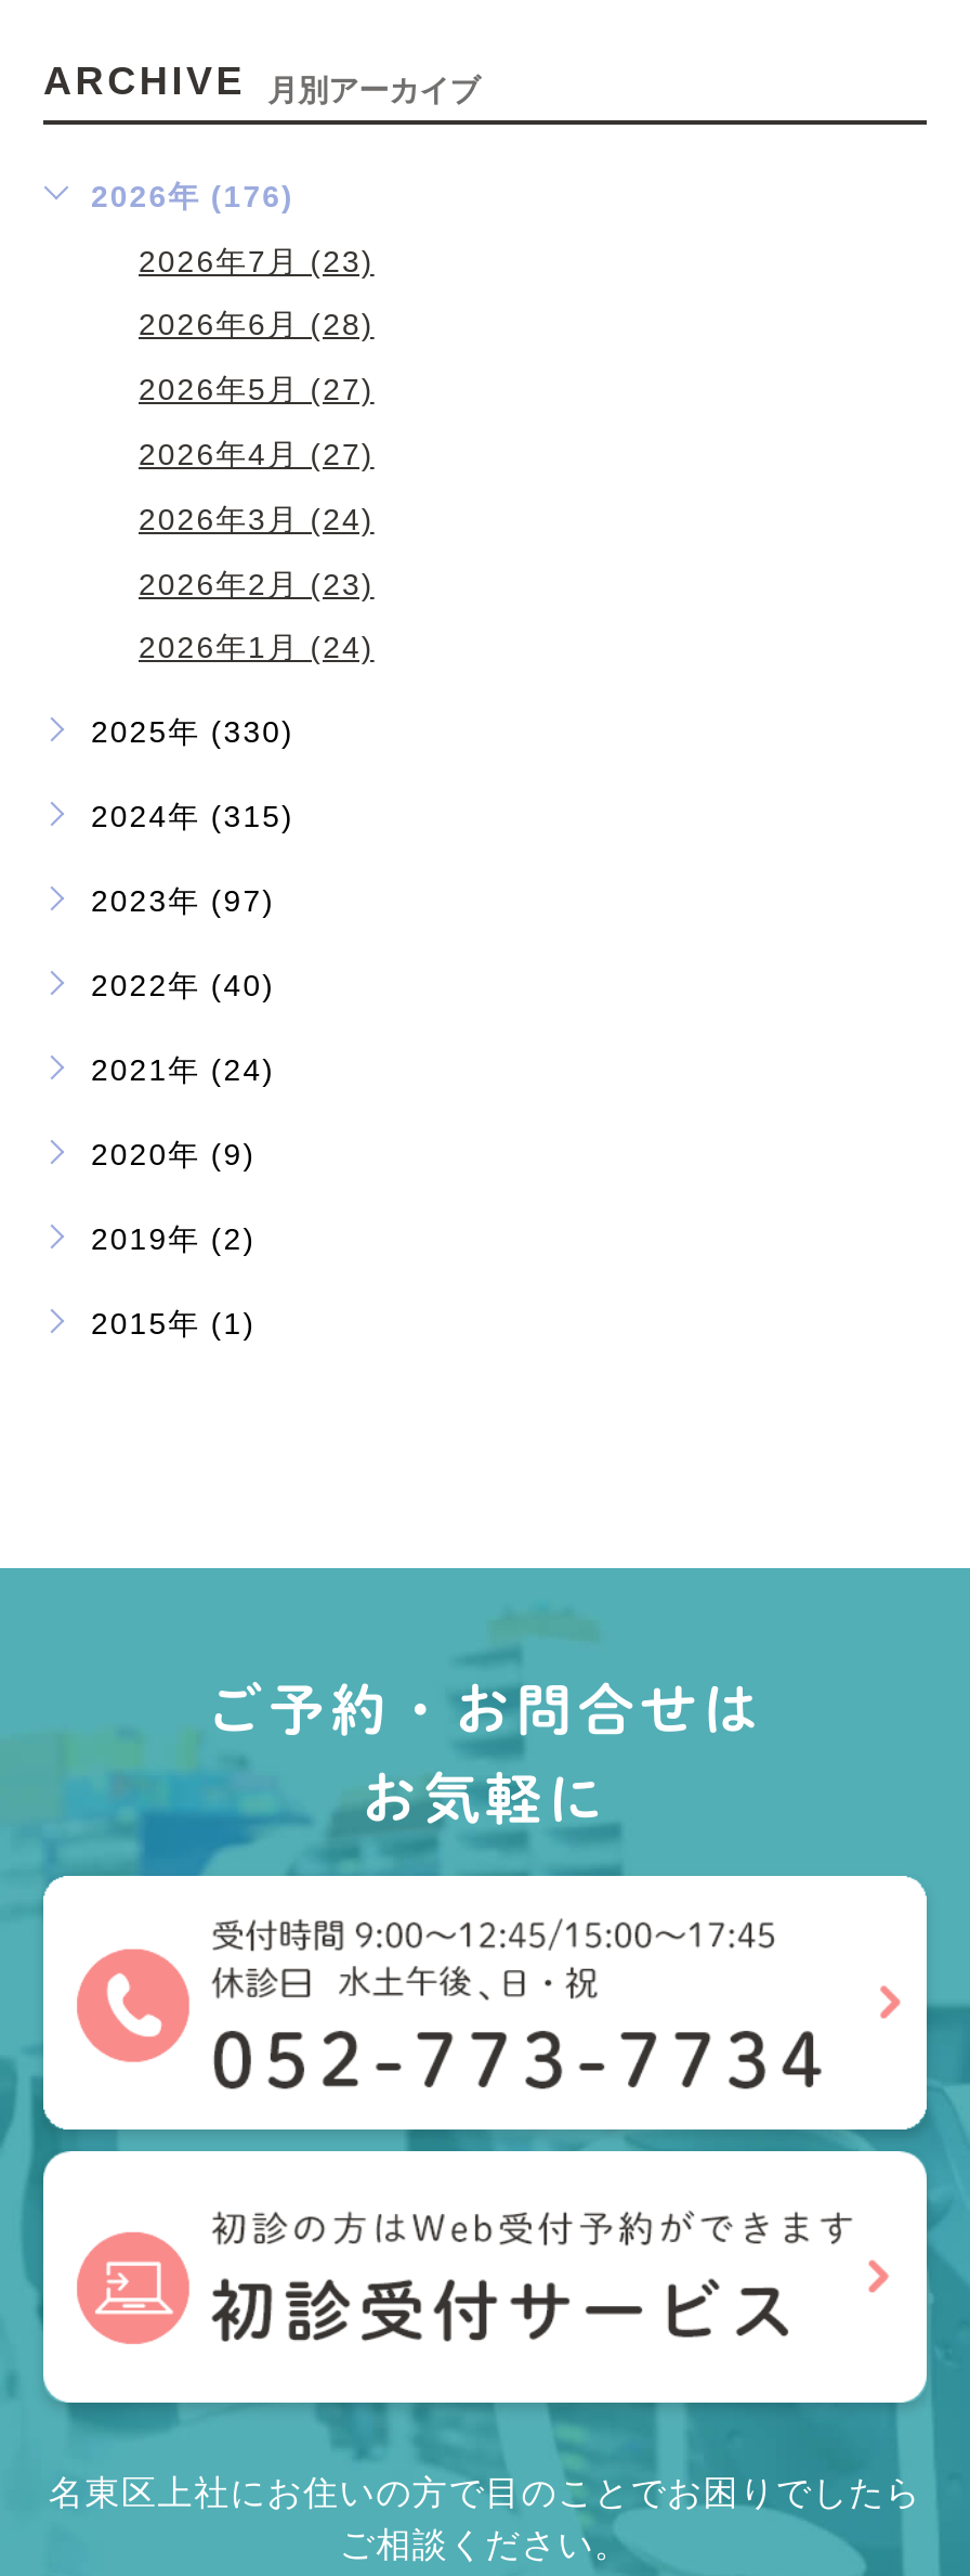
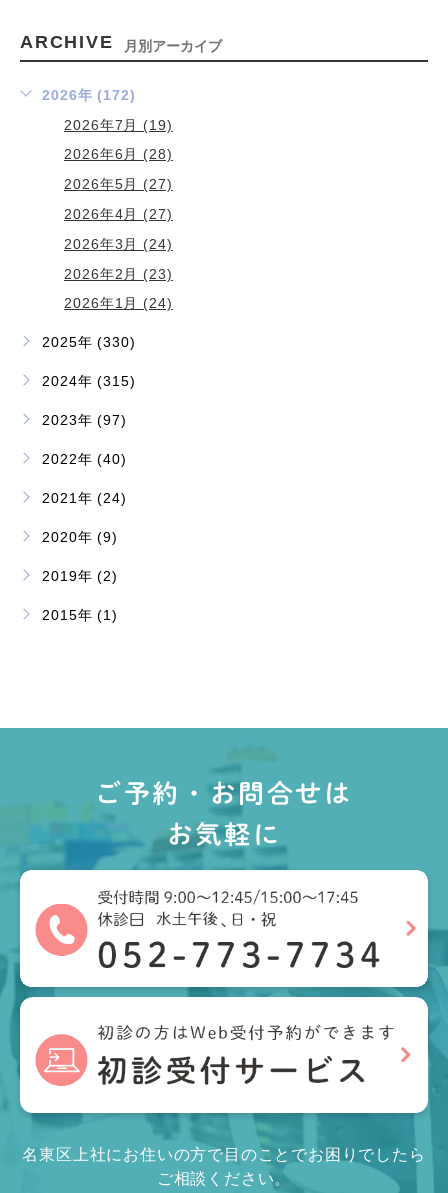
- 2026年 (176)
+ 2026年 (172)

- 2026年7月 (23)
+ 2026年7月 (19)
